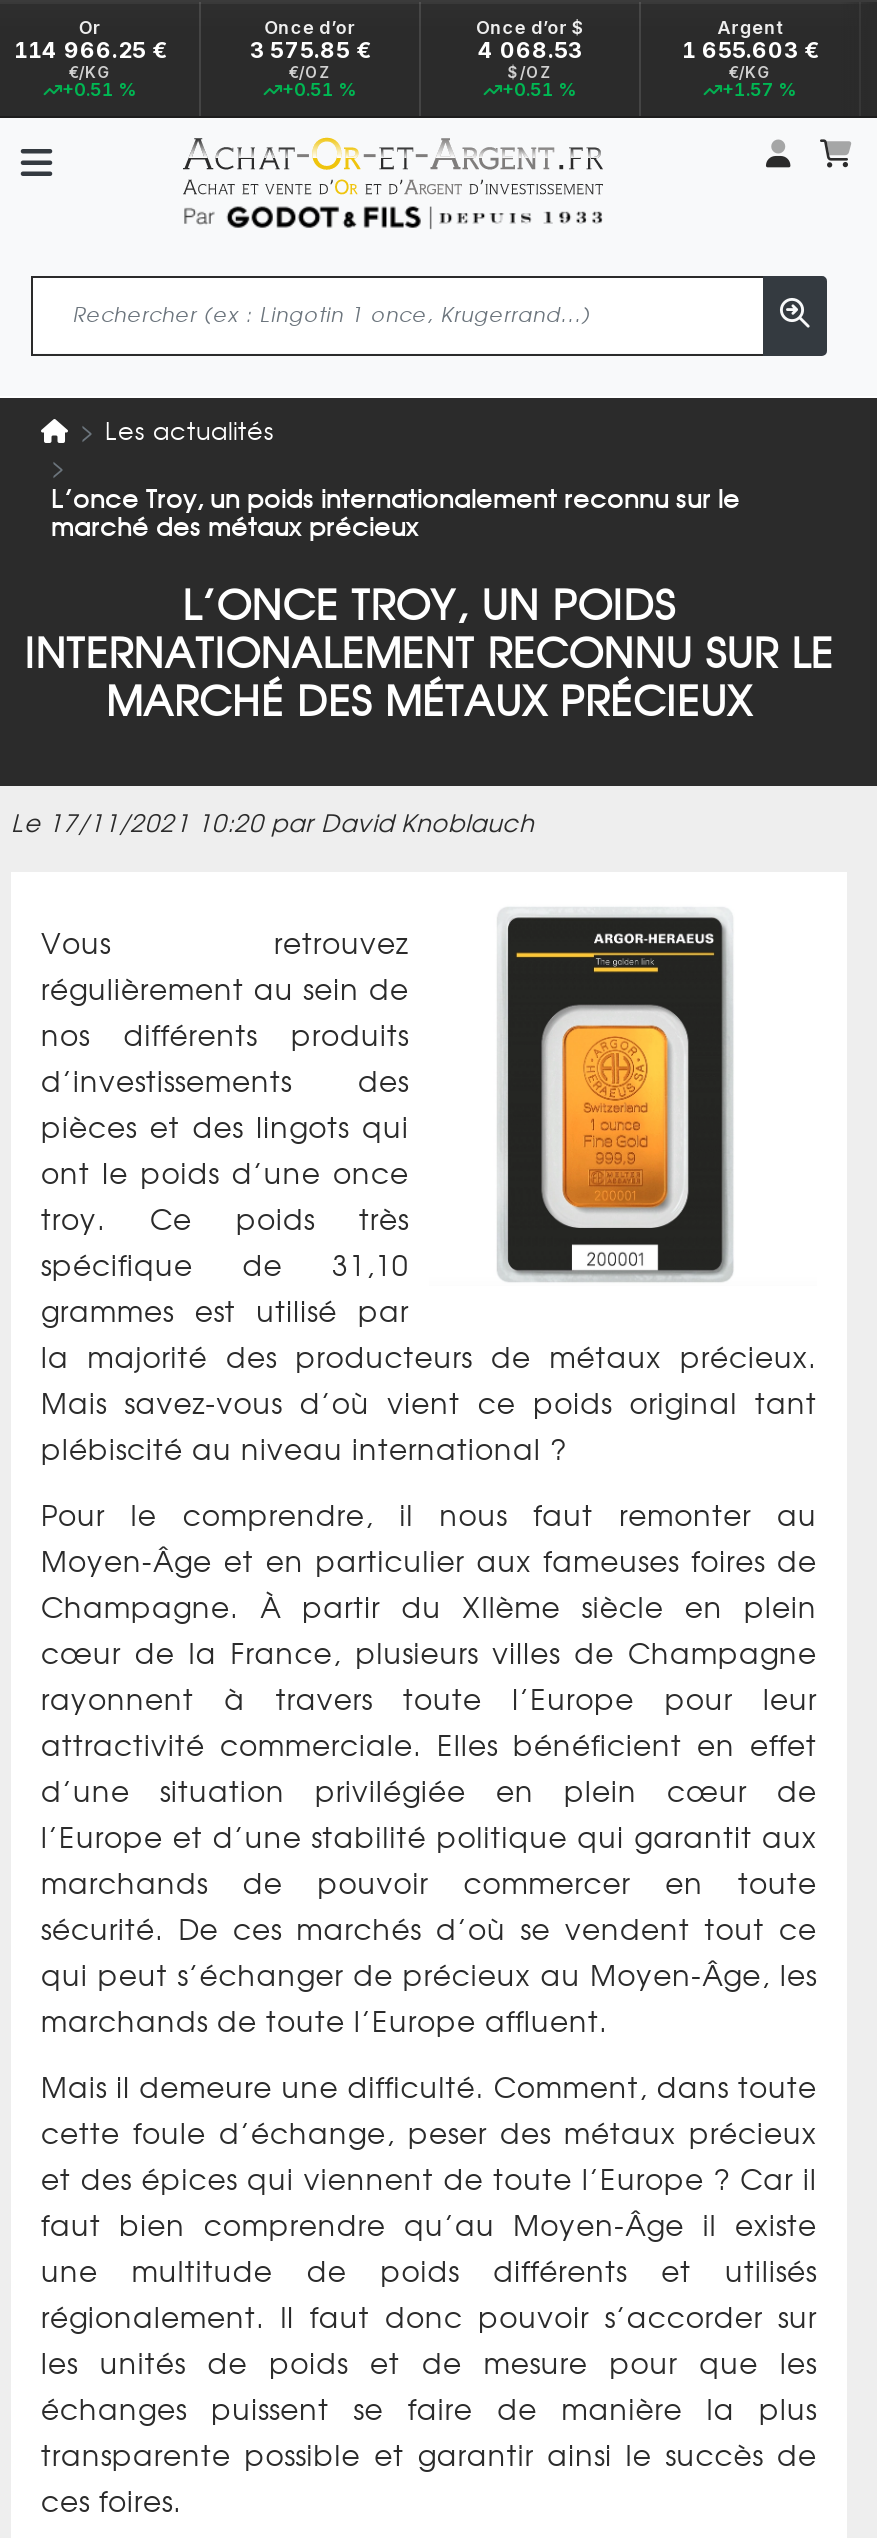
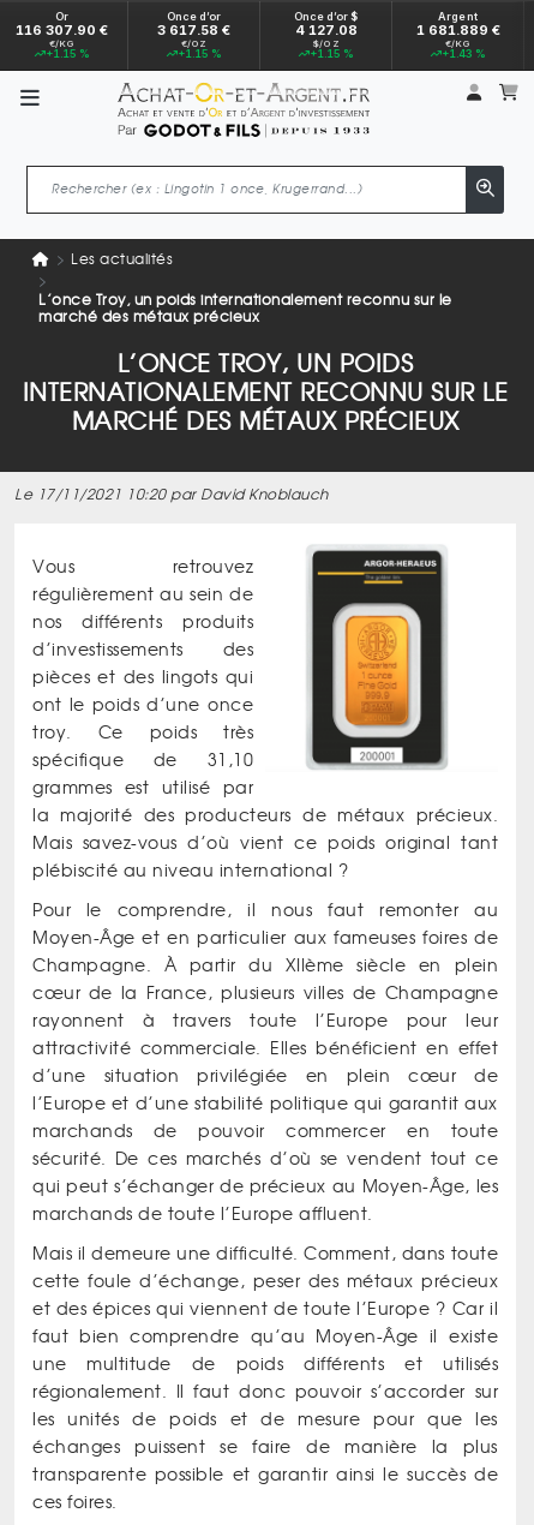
- 114 966.25 €
+ 116 307.90 €

- 3 575.85 €
+ 3 617.58 €

- 4 068.53
+ 4 127.08

- 1 655.603 €
+ 1 681.889 €

- +0.51 %
+ +1.15 %

- +0.51 %
+ +1.15 %

- +0.51 %
+ +1.15 %

- +1.57 %
+ +1.43 %
